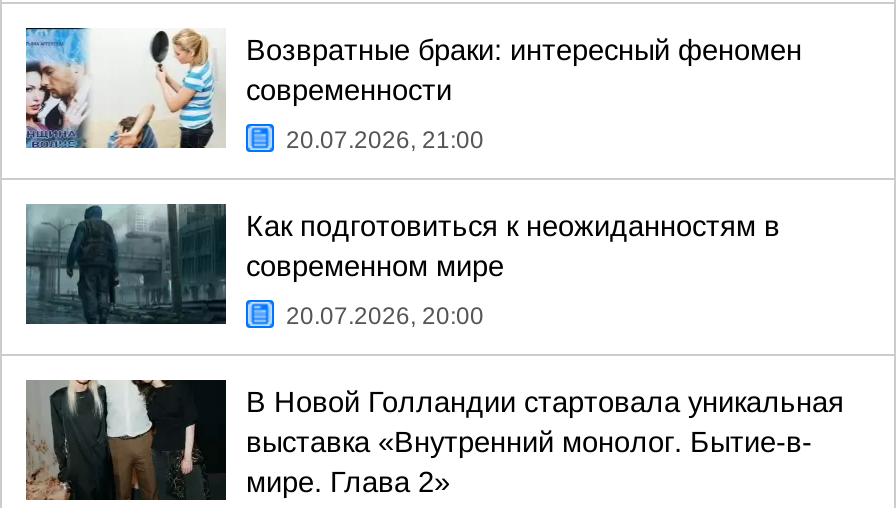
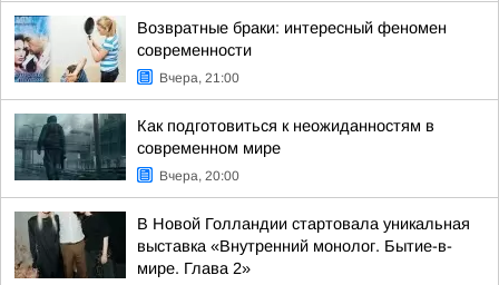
- 20.07.2026, 21:00
+ Вчера, 21:00

- 20.07.2026, 20:00
+ Вчера, 20:00
